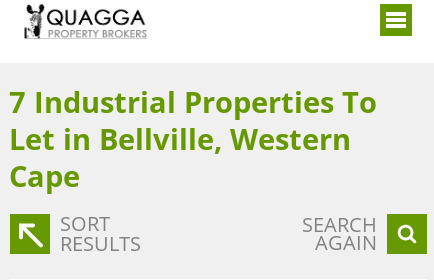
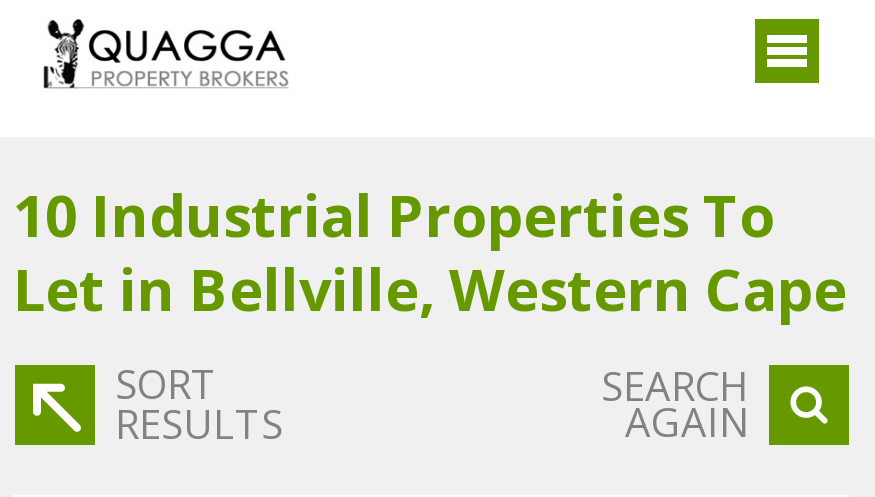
- 7 Industrial Properties To
- Let in Bellville, Western
- Cape
+ 10 Industrial Properties To
+ Let in Bellville, Western Cape
